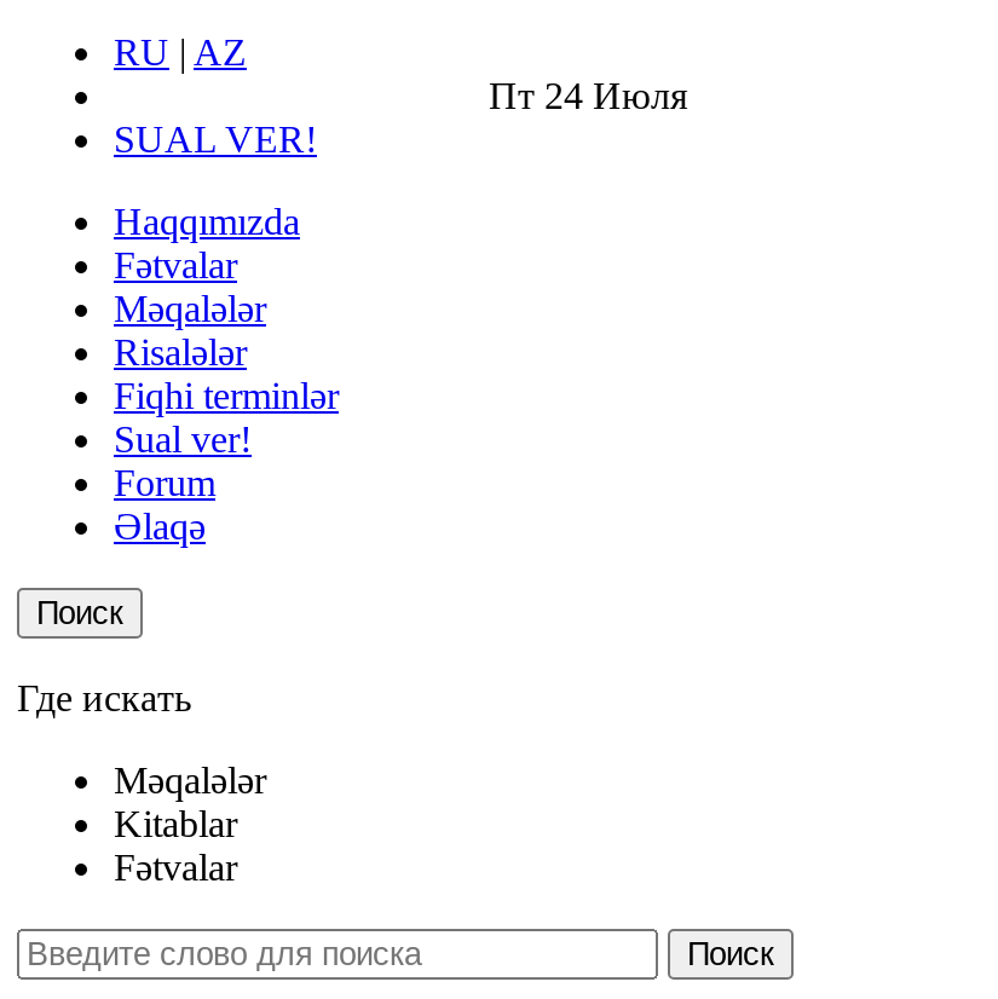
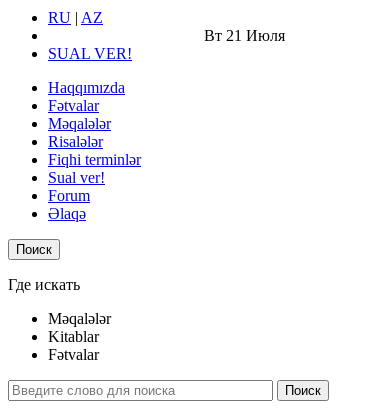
- Пт 24 Июля
+ Вт 21 Июля
